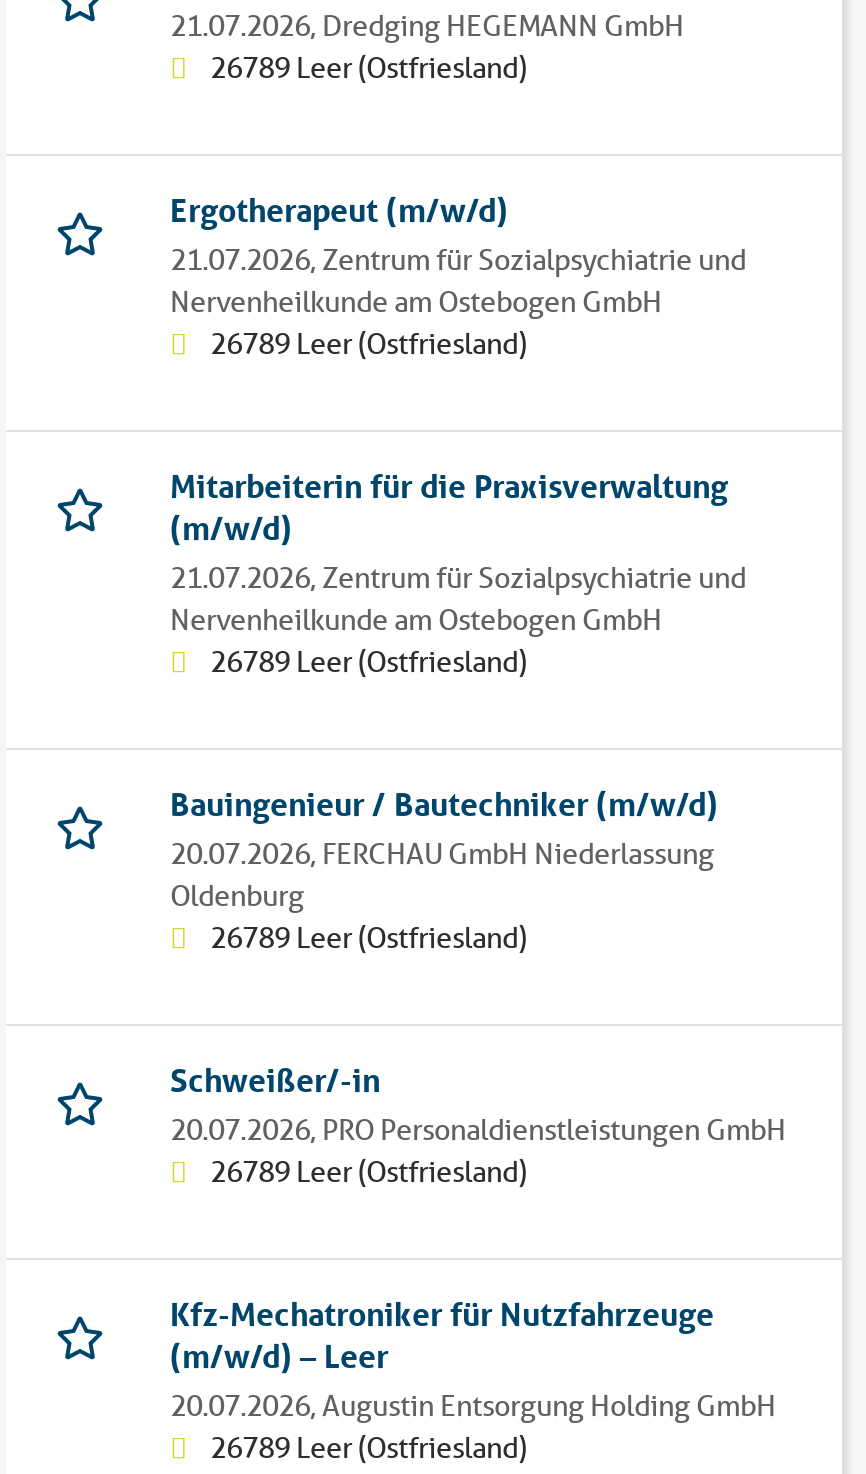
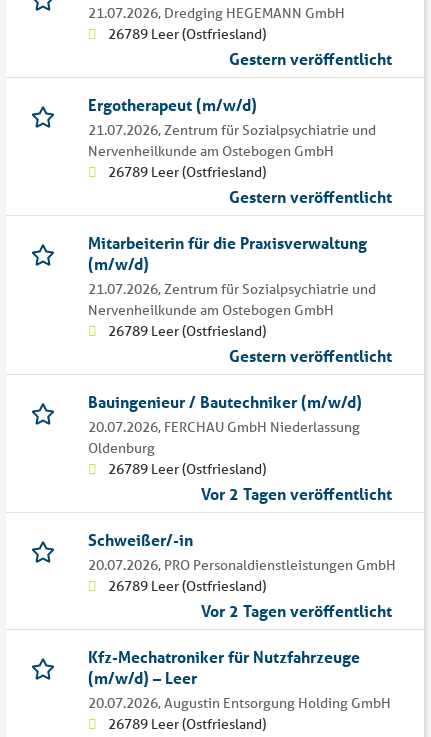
+ Gestern veröffentlicht

+ Gestern veröffentlicht

+ Gestern veröffentlicht

+ Vor 2 Tagen veröffentlicht

+ Vor 2 Tagen veröffentlicht
